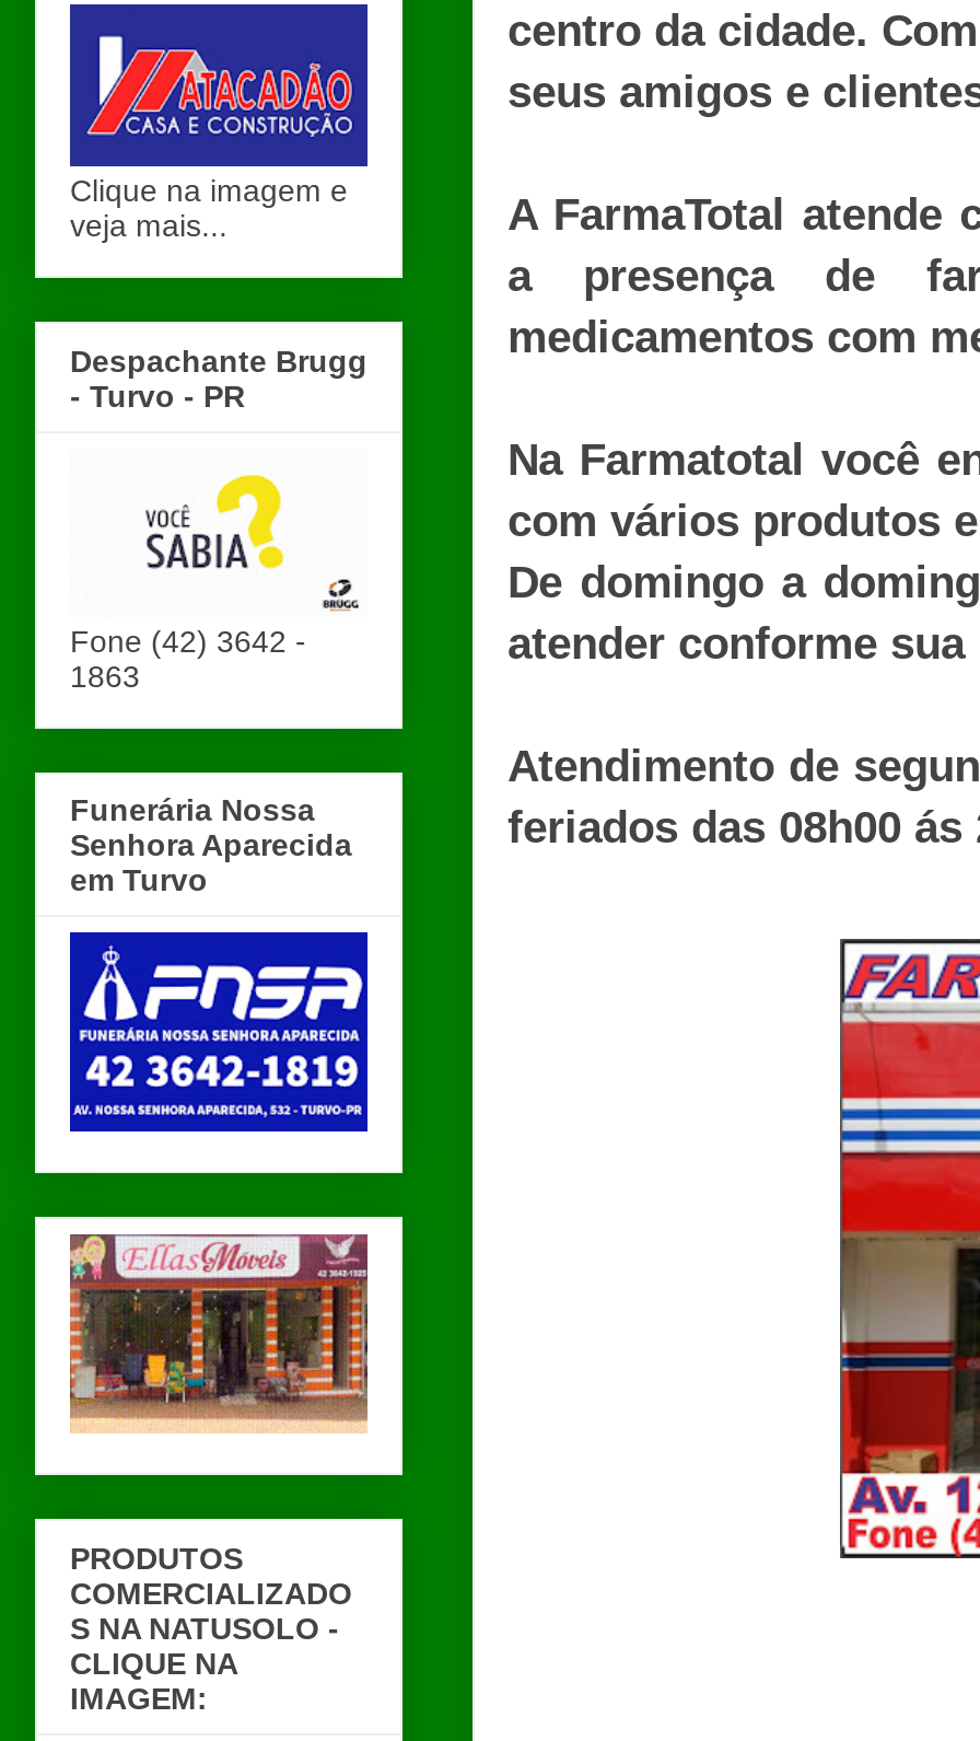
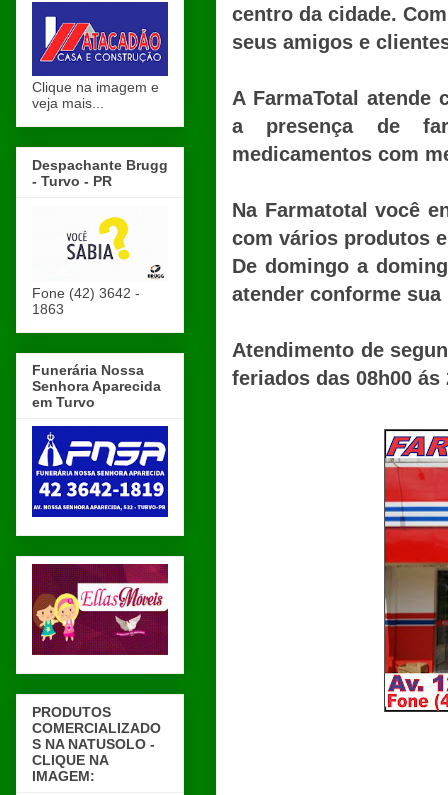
- [image]
+ [image]
